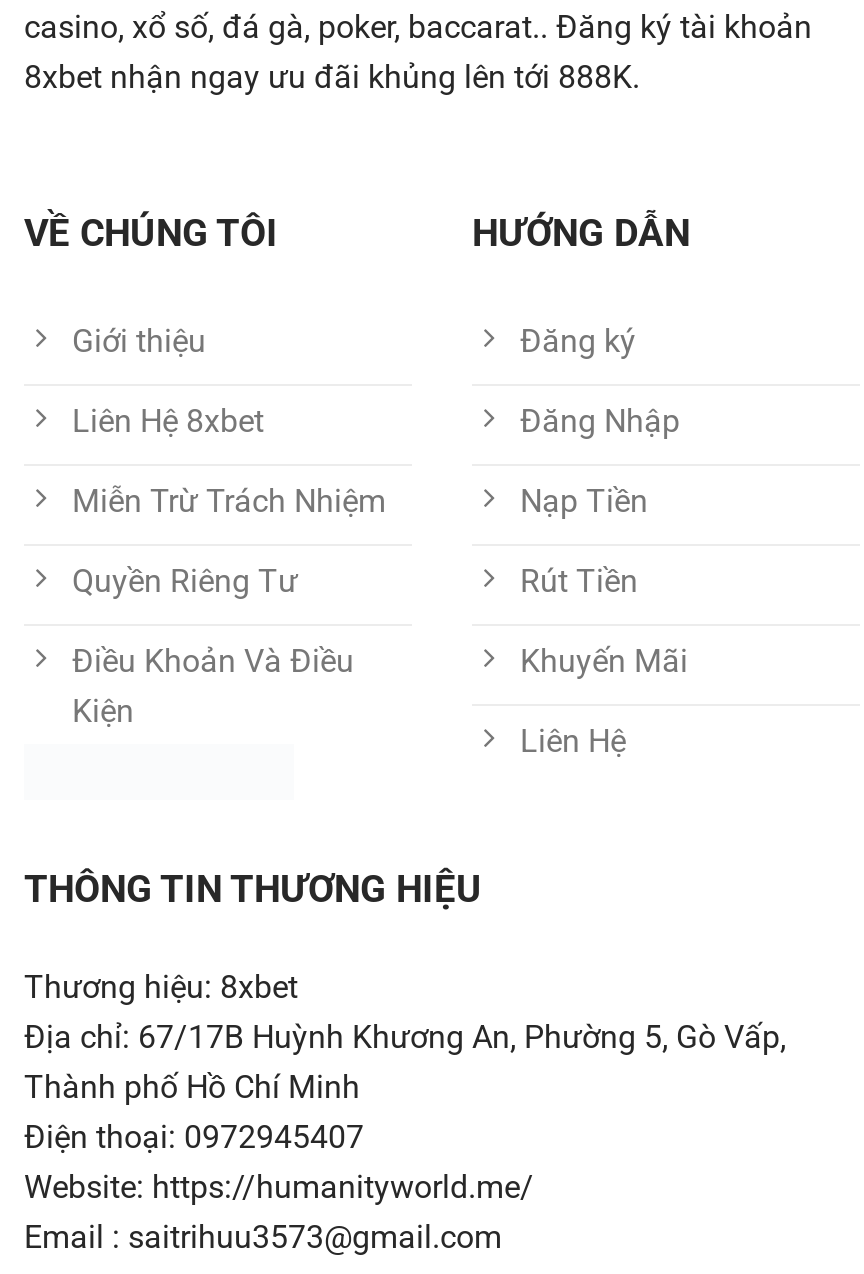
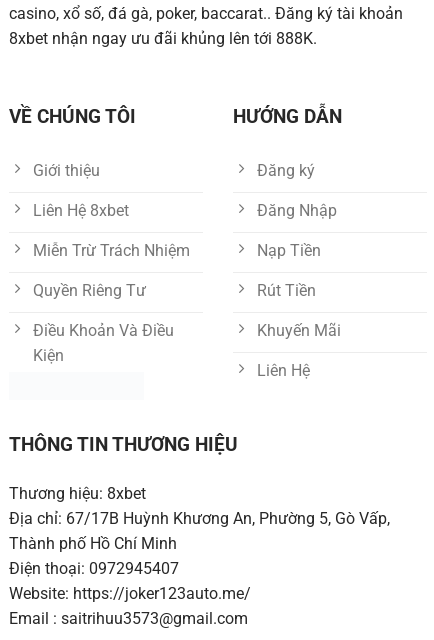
- Website: https://humanityworld.me/
+ Website: https://joker123auto.me/
